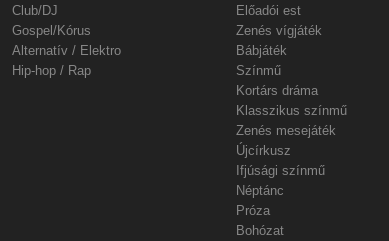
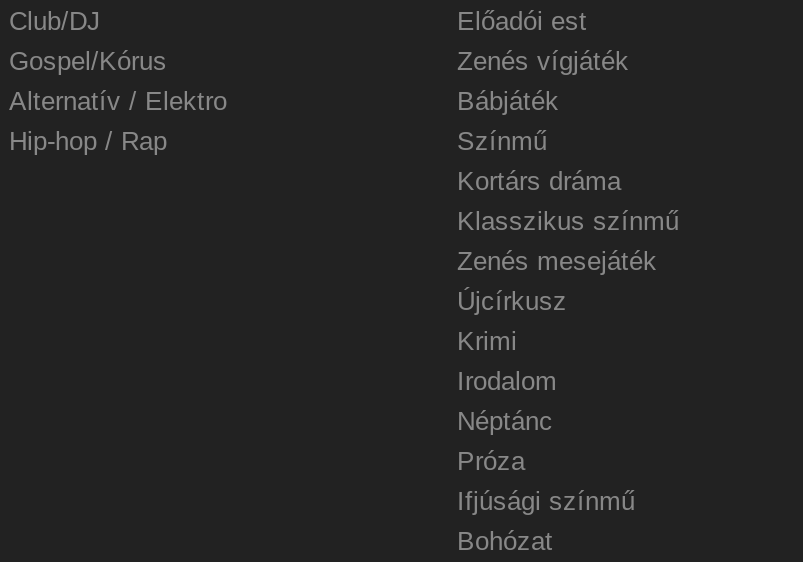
moved down: Ifjúsági színmű

+ Krimi
+ Irodalom
